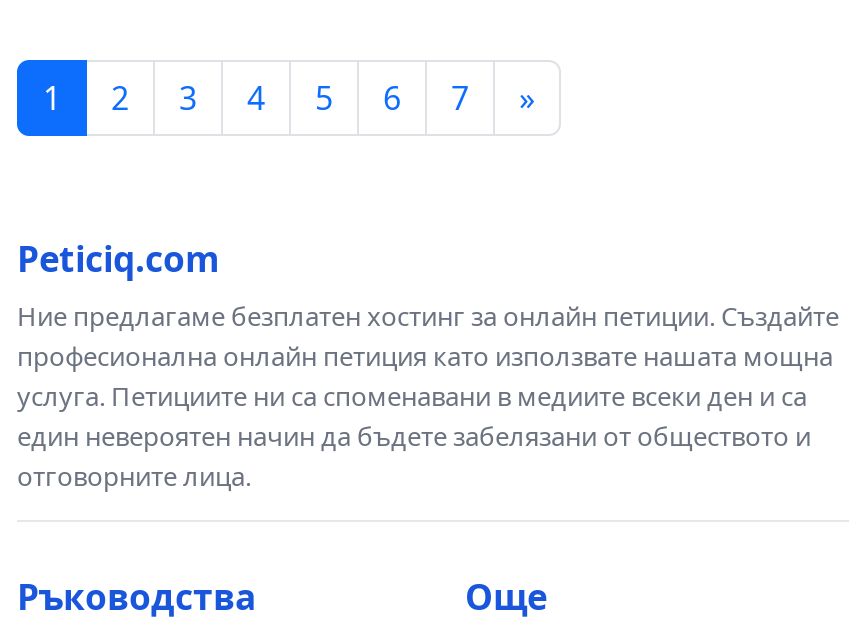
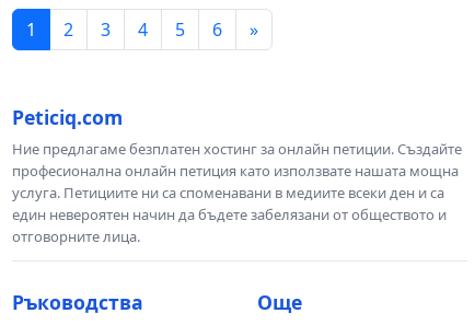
- 7
